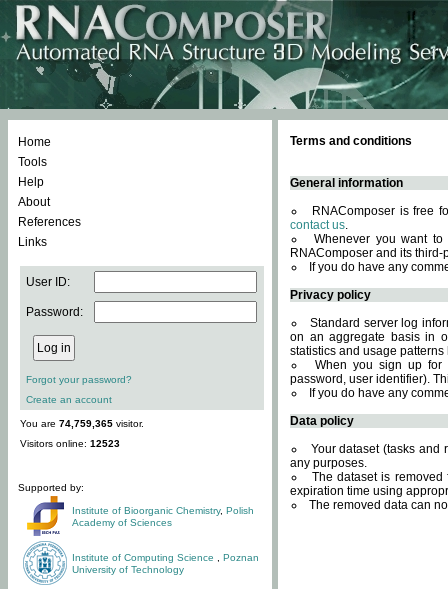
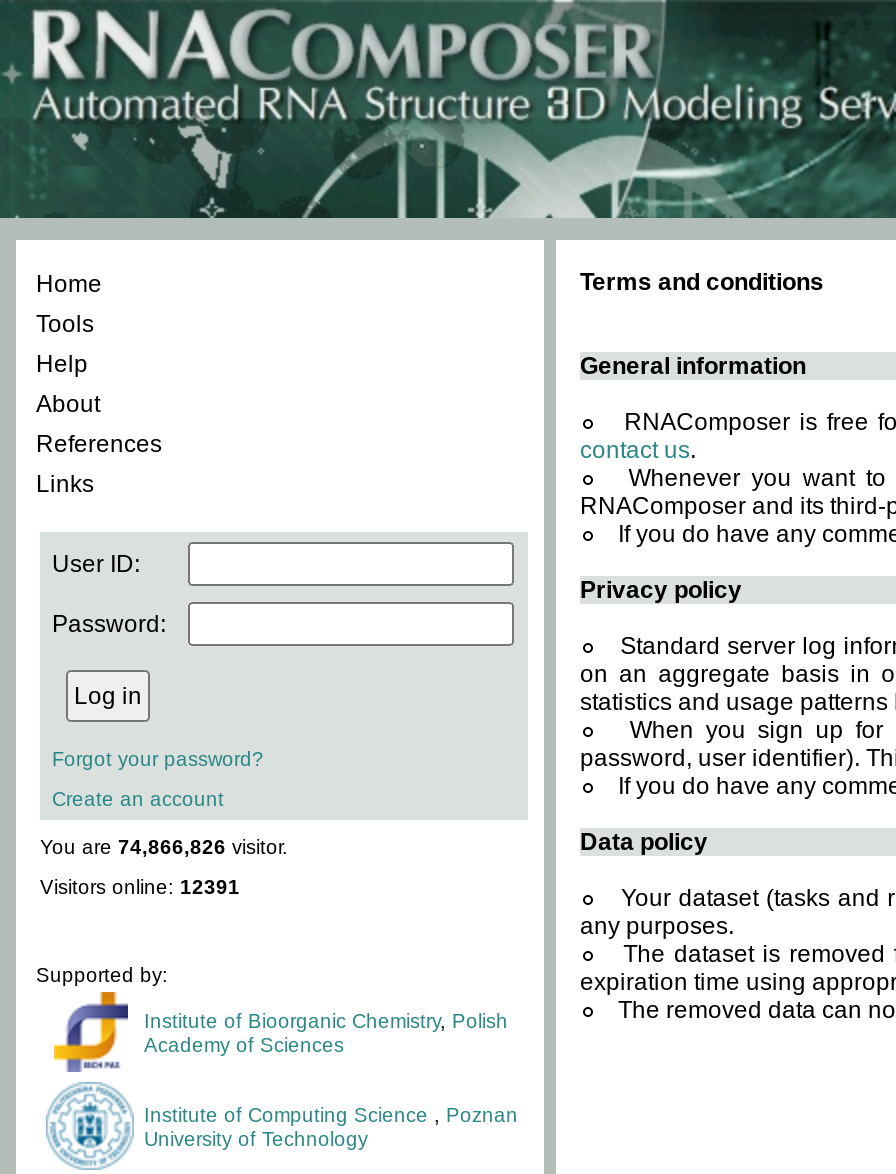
- You are 74,759,365 visitor.
+ You are 74,866,826 visitor.

- Visitors online: 12523
+ Visitors online: 12391
